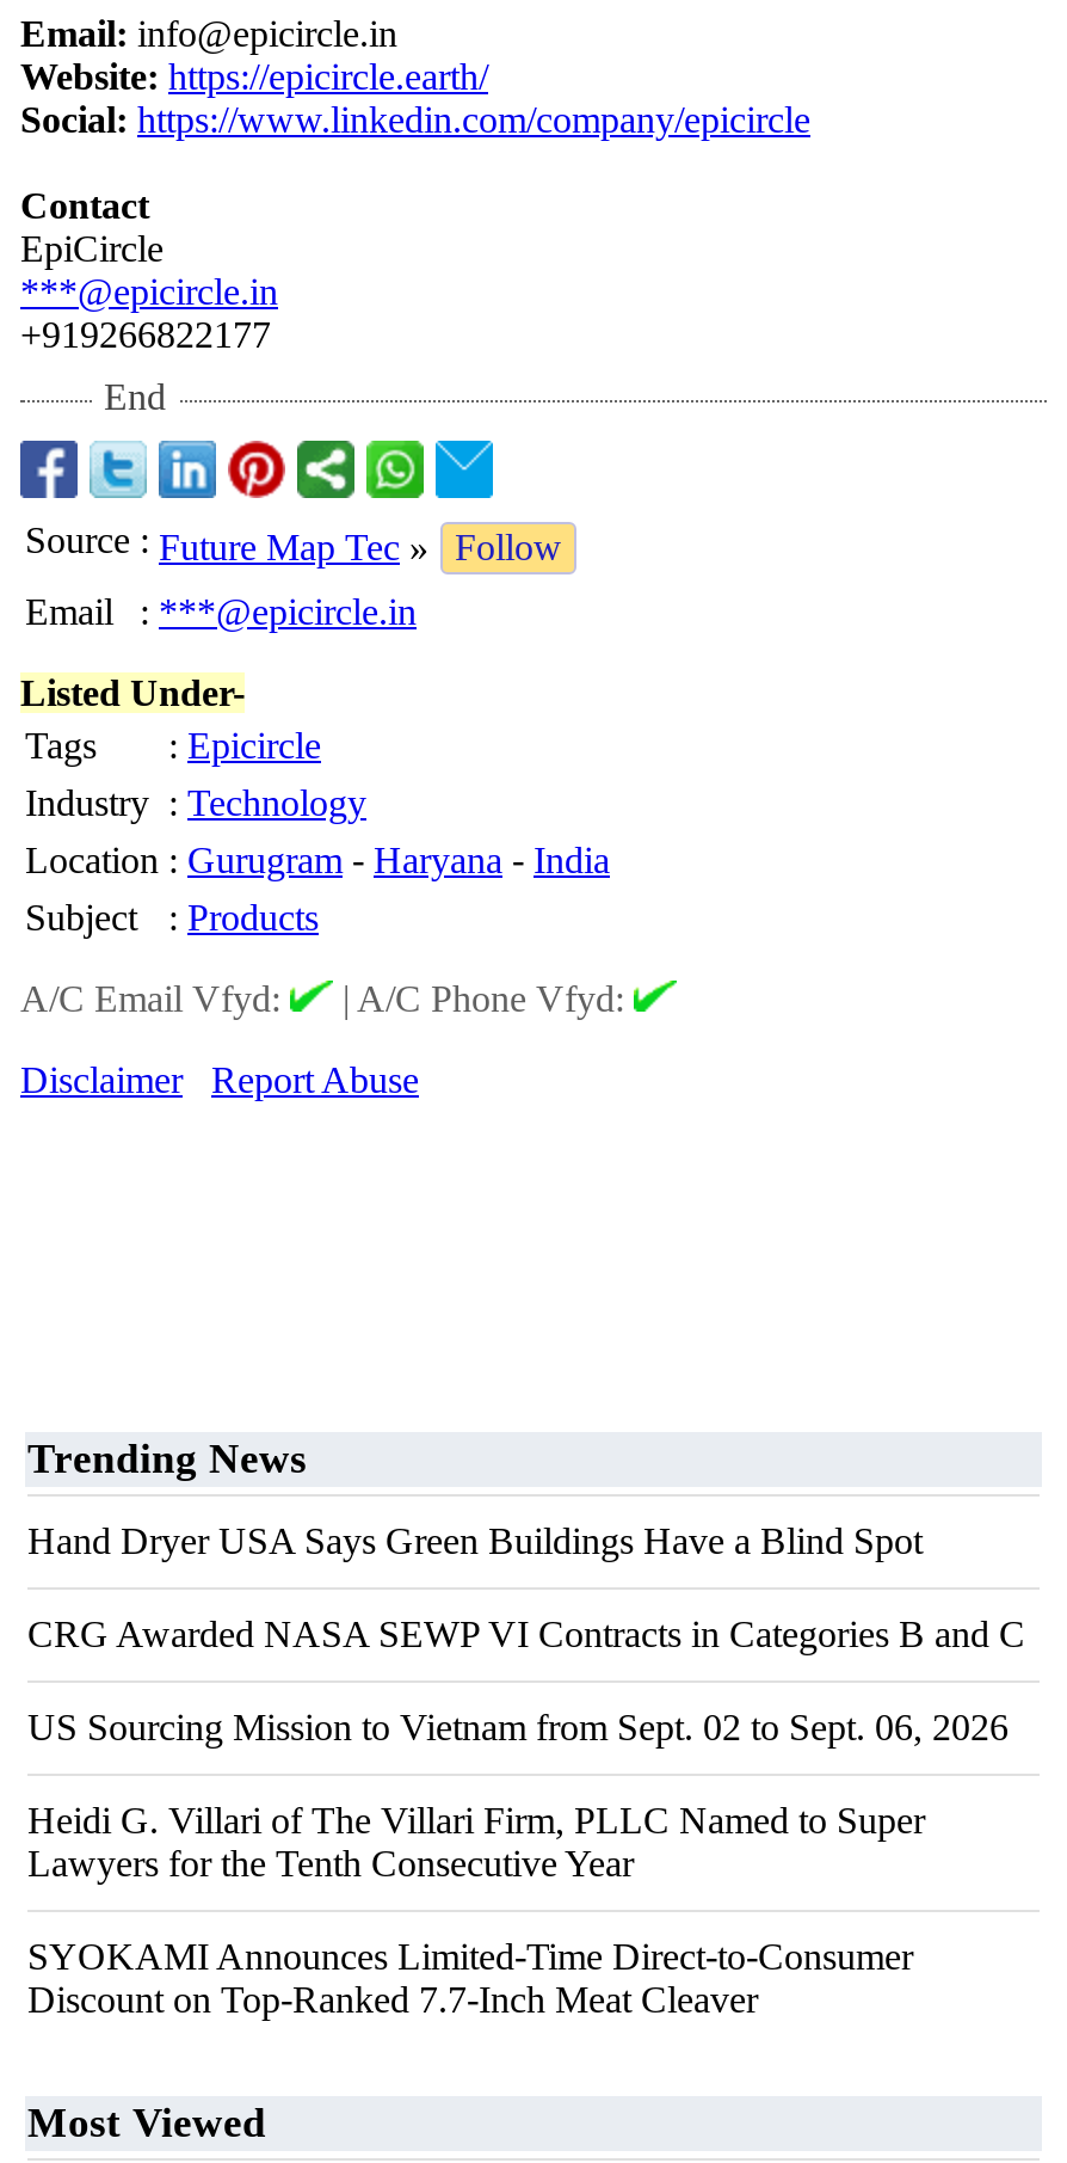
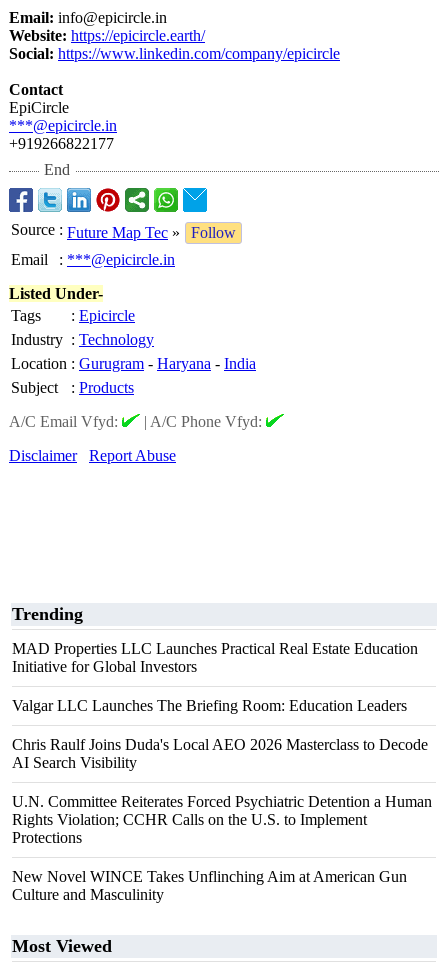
- Trending News
+ Trending

- Hand Dryer USA Says Green Buildings Have a Blind Spot
+ MAD Properties LLC Launches Practical Real Estate Education
+ Initiative for Global Investors

- CRG Awarded NASA SEWP VI Contracts in Categories B and C
+ Valgar LLC Launches The Briefing Room: Education Leaders

- US Sourcing Mission to Vietnam from Sept. 02 to Sept. 06, 2026
+ Chris Raulf Joins Duda's Local AEO 2026 Masterclass to Decode
+ AI Search Visibility

- Heidi G. Villari of The Villari Firm, PLLC Named to Super
- Lawyers for the Tenth Consecutive Year
+ U.N. Committee Reiterates Forced Psychiatric Detention a Human
+ Rights Violation; CCHR Calls on the U.S. to Implement
+ Protections

- SYOKAMI Announces Limited-Time Direct-to-Consumer
- Discount on Top-Ranked 7.7-Inch Meat Cleaver
+ New Novel WINCE Takes Unflinching Aim at American Gun
+ Culture and Masculinity
